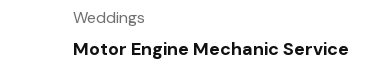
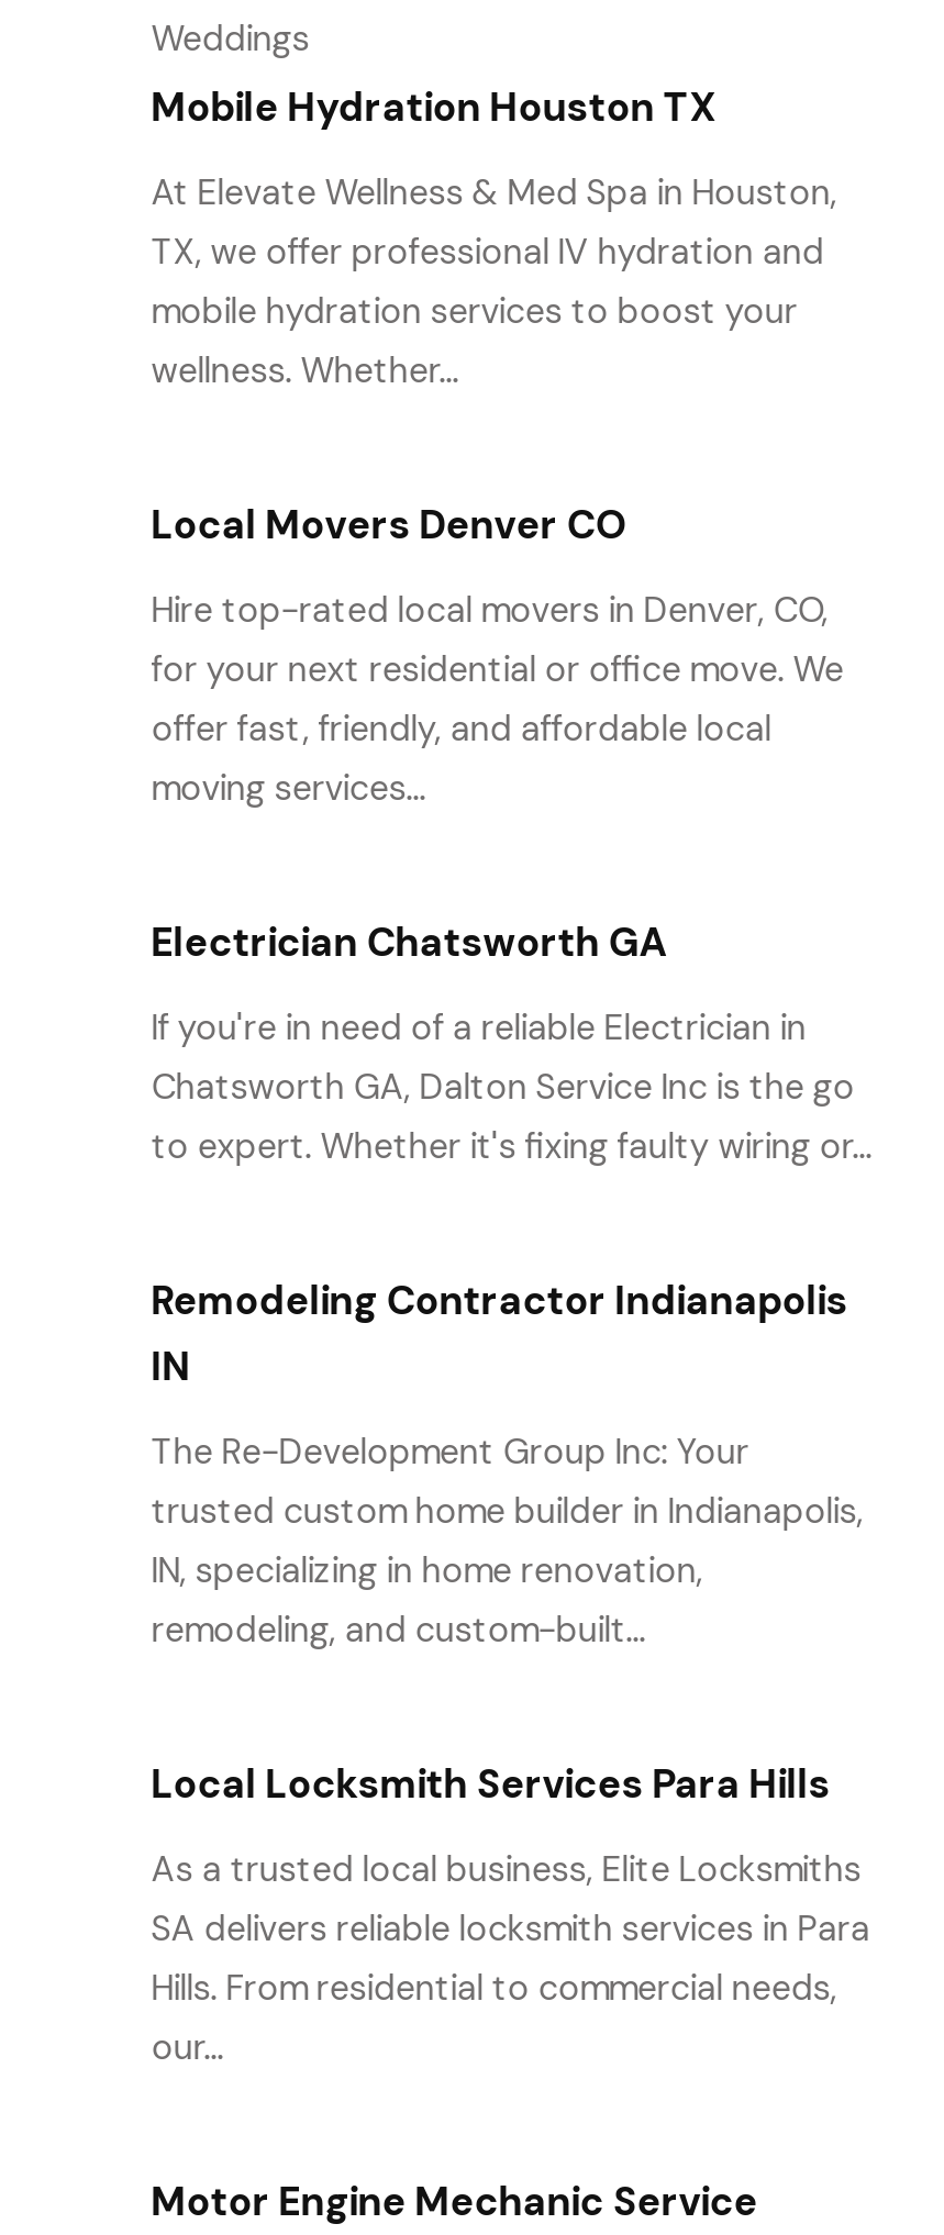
+ Mobile Hydration Houston TX
+ At Elevate Wellness & Med Spa in Houston,
+ TX, we offer professional IV hydration and
+ mobile hydration services to boost your
+ wellness. Whether...
+ Local Movers Denver CO
+ Hire top-rated local movers in Denver, CO,
+ for your next residential or office move. We
+ offer fast, friendly, and affordable local
+ moving services...
+ Electrician Chatsworth GA
+ If you're in need of a reliable Electrician in
+ Chatsworth GA, Dalton Service Inc is the go
+ to expert. Whether it's fixing faulty wiring or...
+ Remodeling Contractor Indianapolis
+ IN
+ The Re-Development Group Inc: Your
+ trusted custom home builder in Indianapolis,
+ IN, specializing in home renovation,
+ remodeling, and custom-built...
+ Local Locksmith Services Para Hills
+ As a trusted local business, Elite Locksmiths
+ SA delivers reliable locksmith services in Para
+ Hills. From residential to commercial needs,
+ our...
